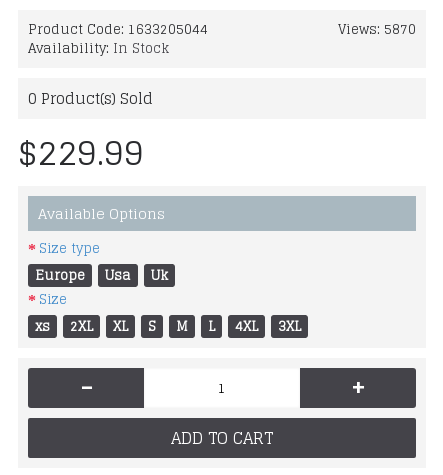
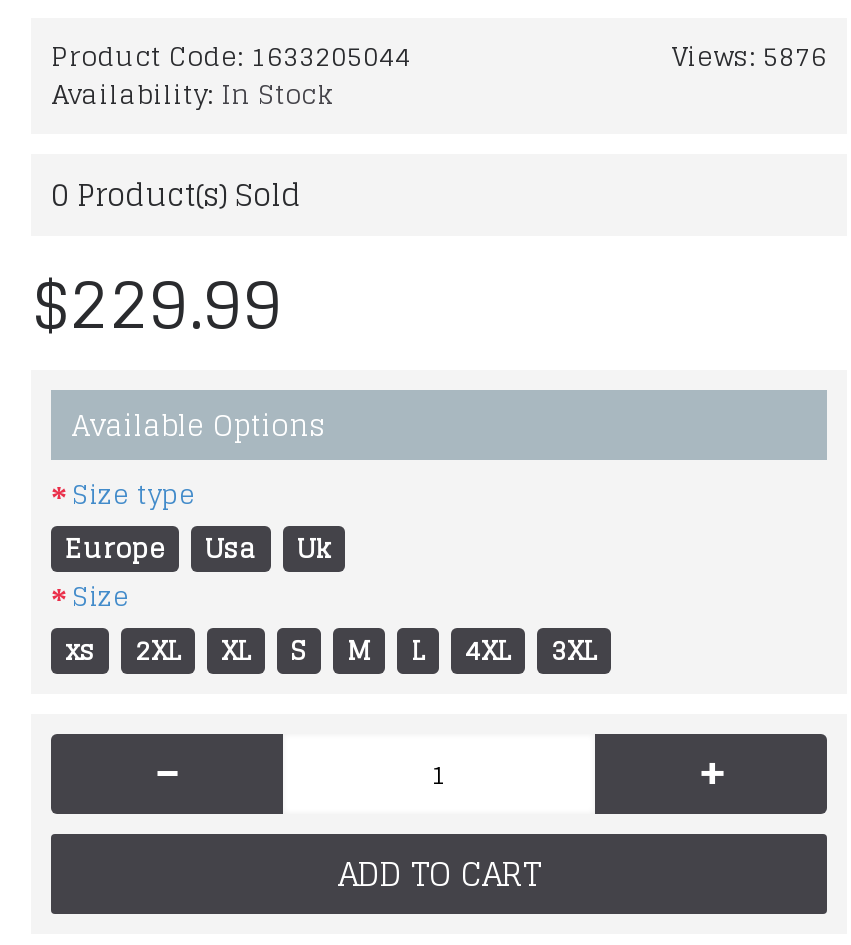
- Views: 5870
+ Views: 5876
